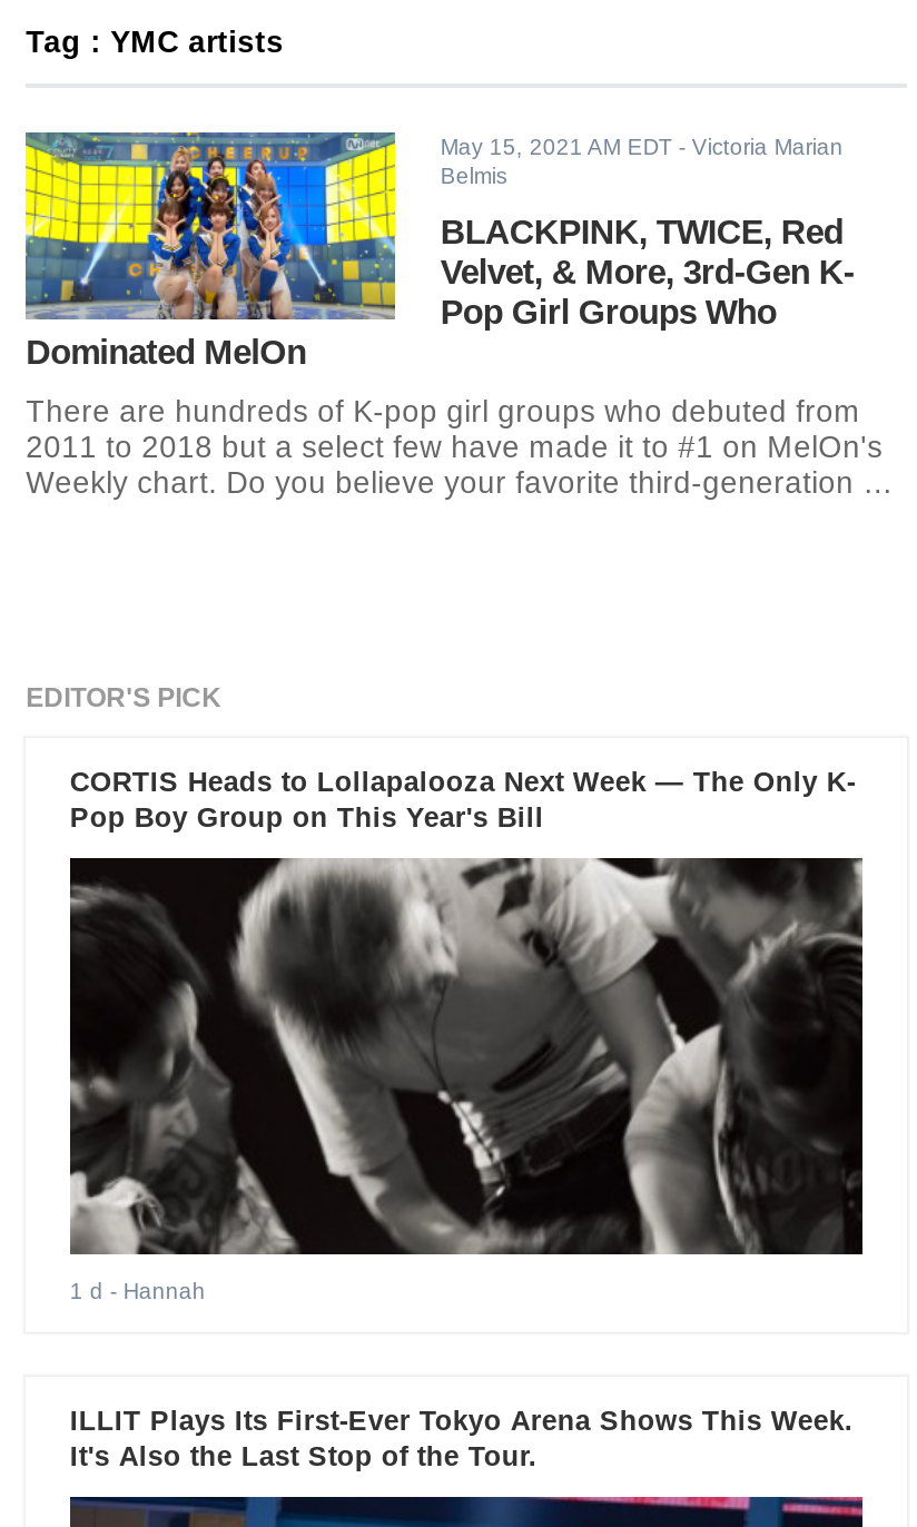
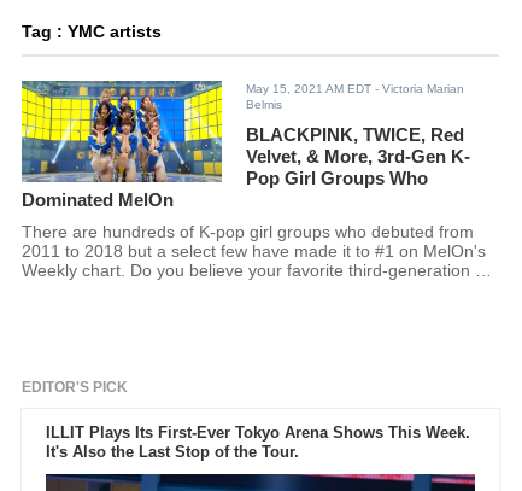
- CORTIS Heads to Lollapalooza Next Week — The Only K-
- Pop Boy Group on This Year's Bill

- [image]
- 1 d - Hannah
